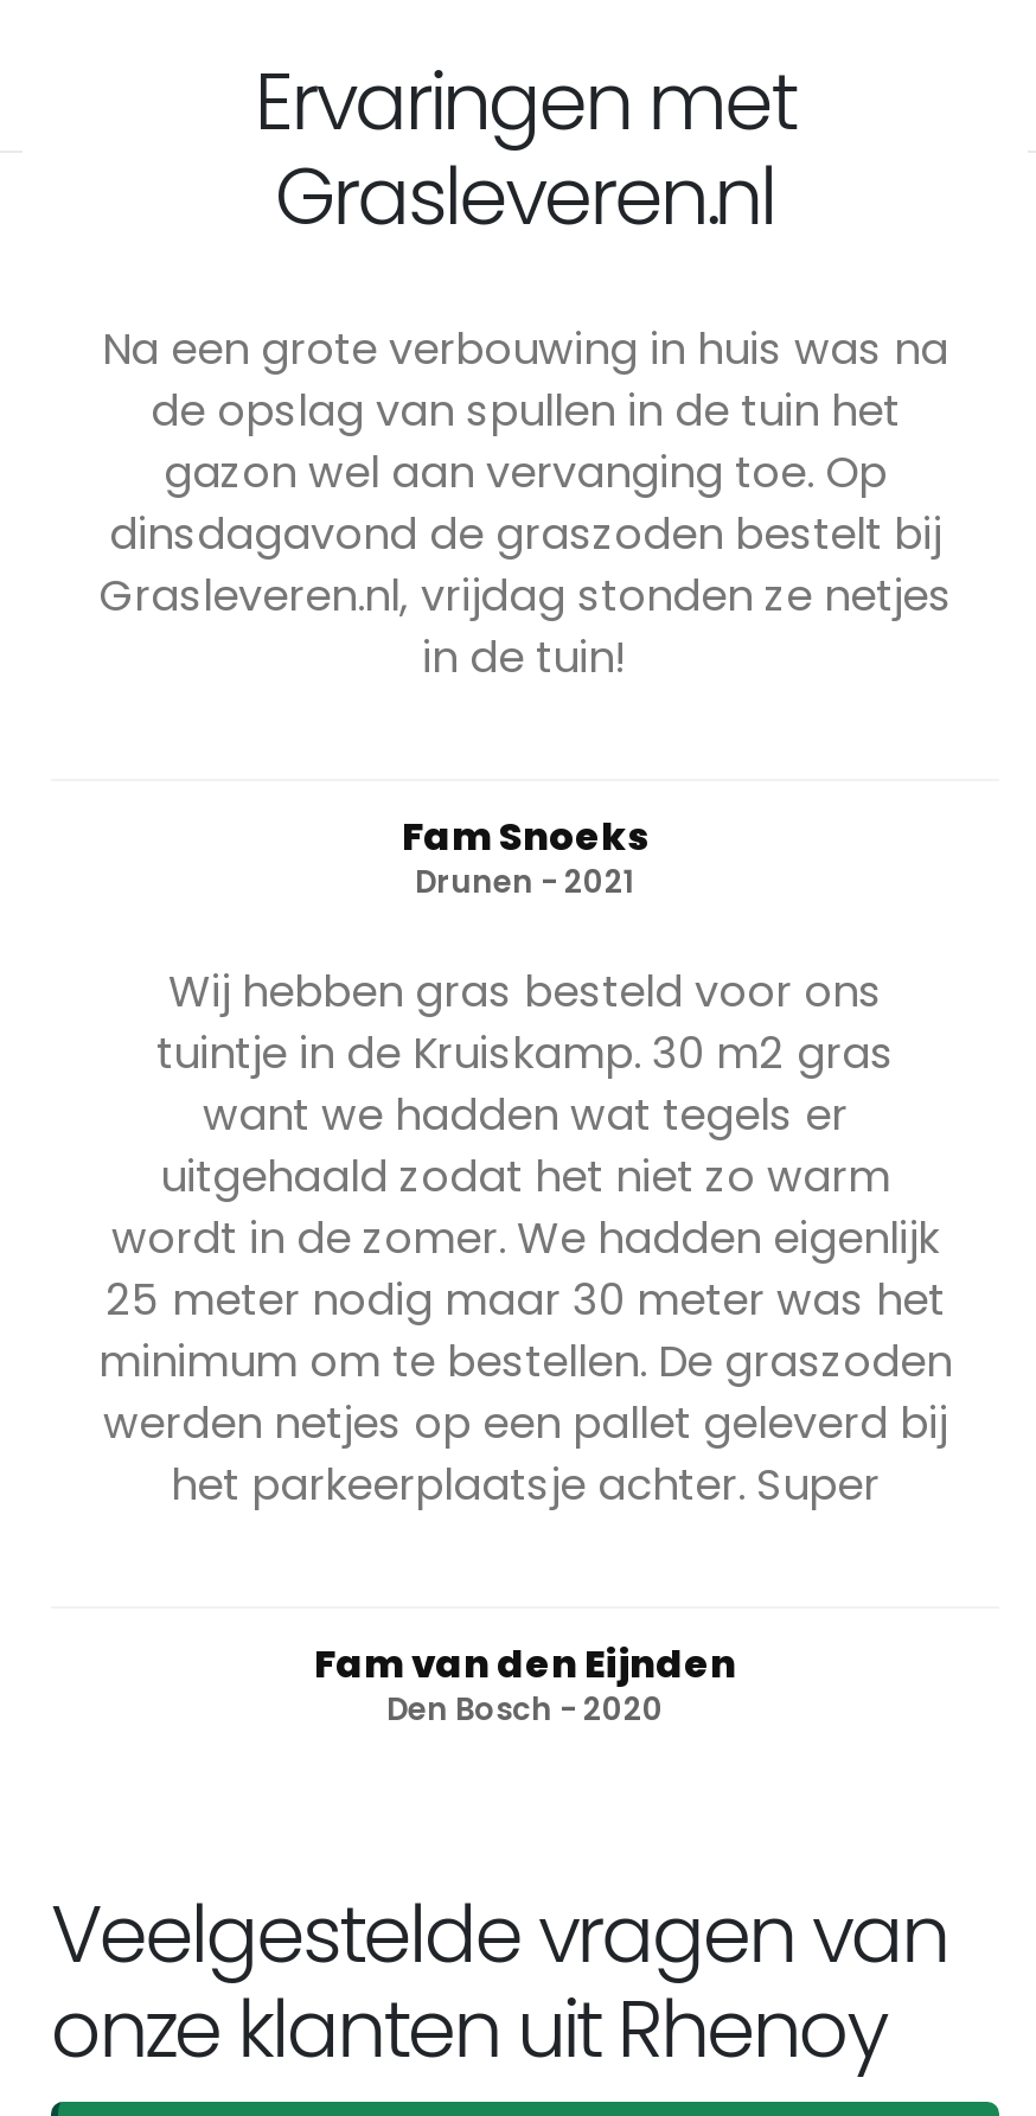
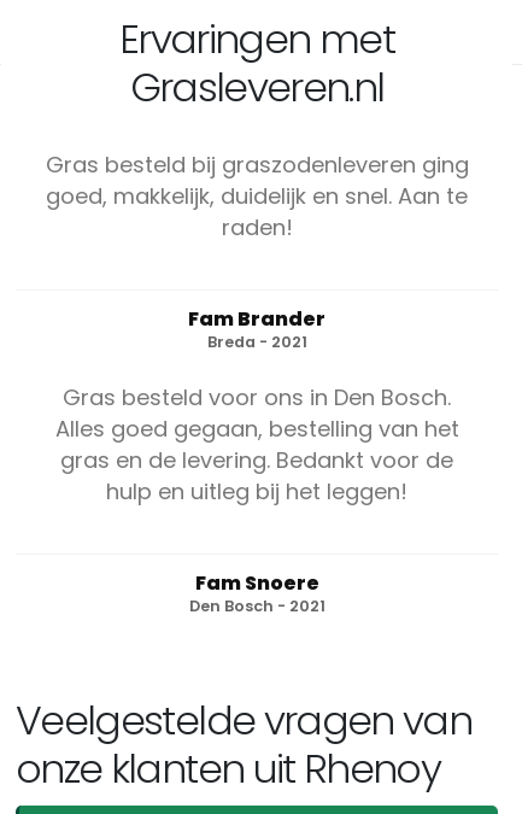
- Na een grote verbouwing in huis was na
- de opslag van spullen in de tuin het
- gazon wel aan vervanging toe. Op
- dinsdagavond de graszoden bestelt bij
- Grasleveren.nl, vrijdag stonden ze netjes
- in de tuin!
+ Gras besteld bij graszodenleveren ging
+ goed, makkelijk, duidelijk en snel. Aan te
+ raden!

- Fam Snoeks
- Drunen - 2021
+ Fam Brander
+ Breda - 2021

- Wij hebben gras besteld voor ons
- tuintje in de Kruiskamp. 30 m2 gras
- want we hadden wat tegels er
- uitgehaald zodat het niet zo warm
- wordt in de zomer. We hadden eigenlijk
- 25 meter nodig maar 30 meter was het
- minimum om te bestellen. De graszoden
- werden netjes op een pallet geleverd bij
- het parkeerplaatsje achter. Super
+ Gras besteld voor ons in Den Bosch.
+ Alles goed gegaan, bestelling van het
+ gras en de levering. Bedankt voor de
+ hulp en uitleg bij het leggen!

- Fam van den Eijnden
- Den Bosch - 2020
+ Fam Snoere
+ Den Bosch - 2021
